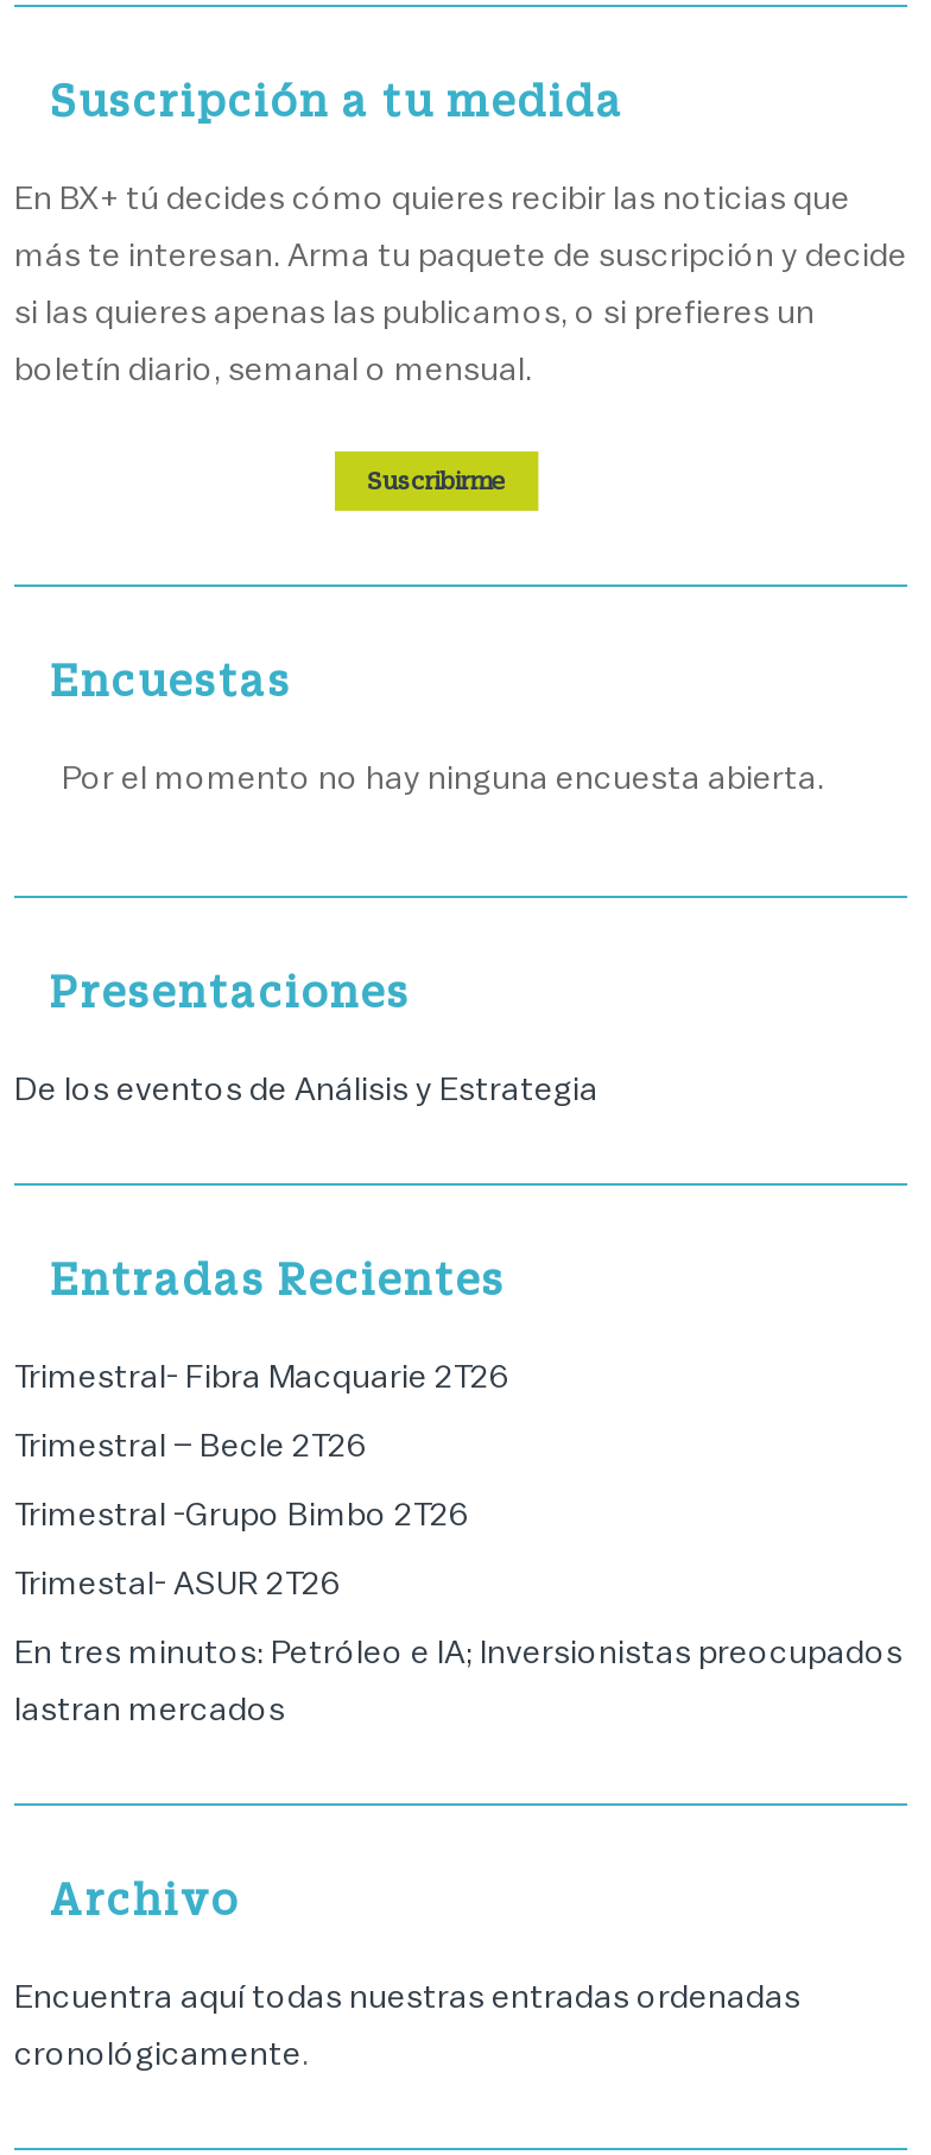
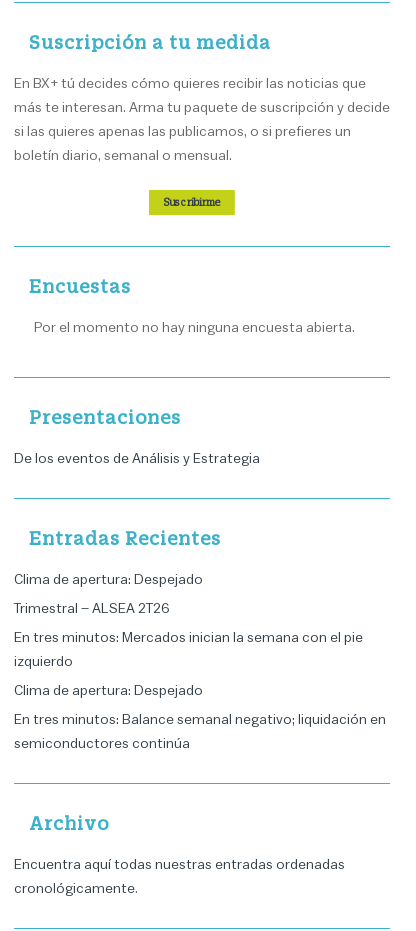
- Trimestral- Fibra Macquarie 2T26
- Trimestral – Becle 2T26
- Trimestral -Grupo Bimbo 2T26
- Trimestal- ASUR 2T26
- En tres minutos: Petróleo e IA; Inversionistas preocupados
- lastran mercados
+ Clima de apertura: Despejado
+ Trimestral – ALSEA 2T26
+ En tres minutos: Mercados inician la semana con el pie
+ izquierdo
+ Clima de apertura: Despejado
+ En tres minutos: Balance semanal negativo; liquidación en
+ semiconductores continúa
